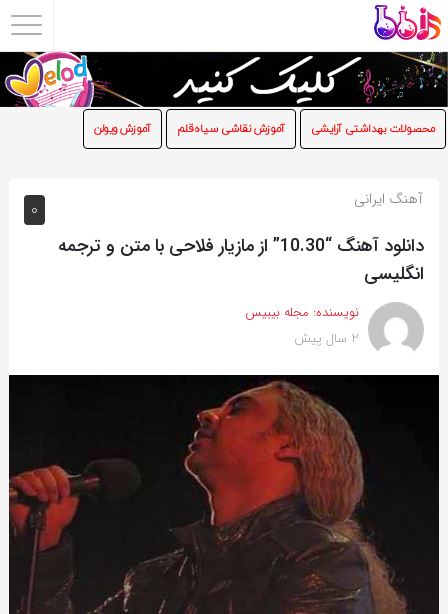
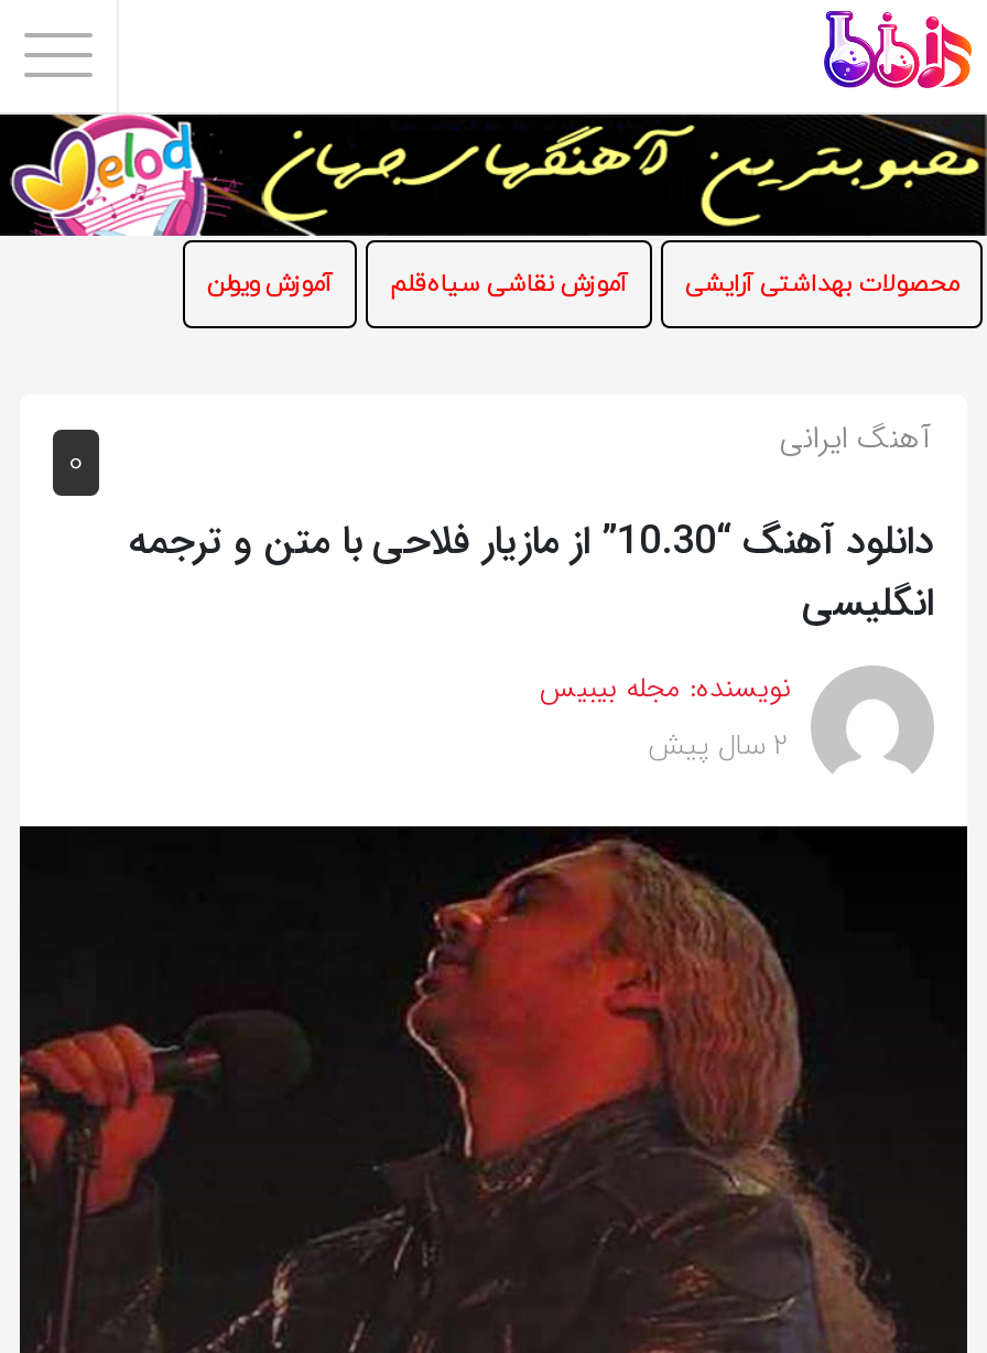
- [image]
+ [image]
